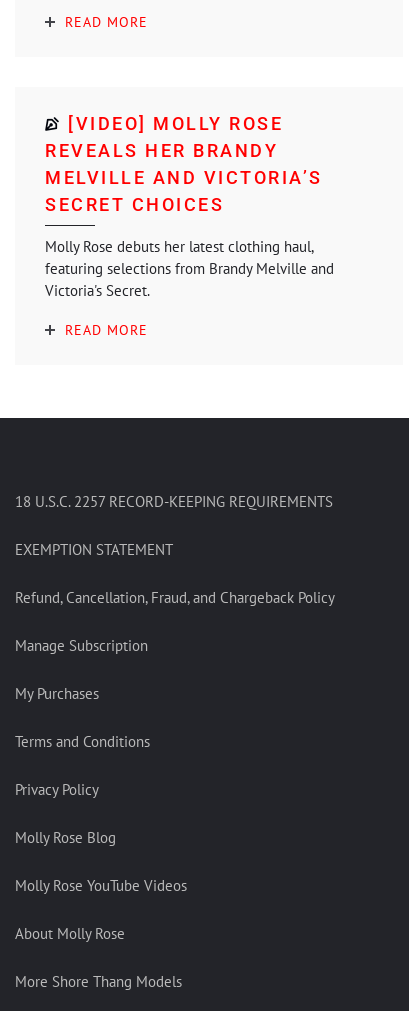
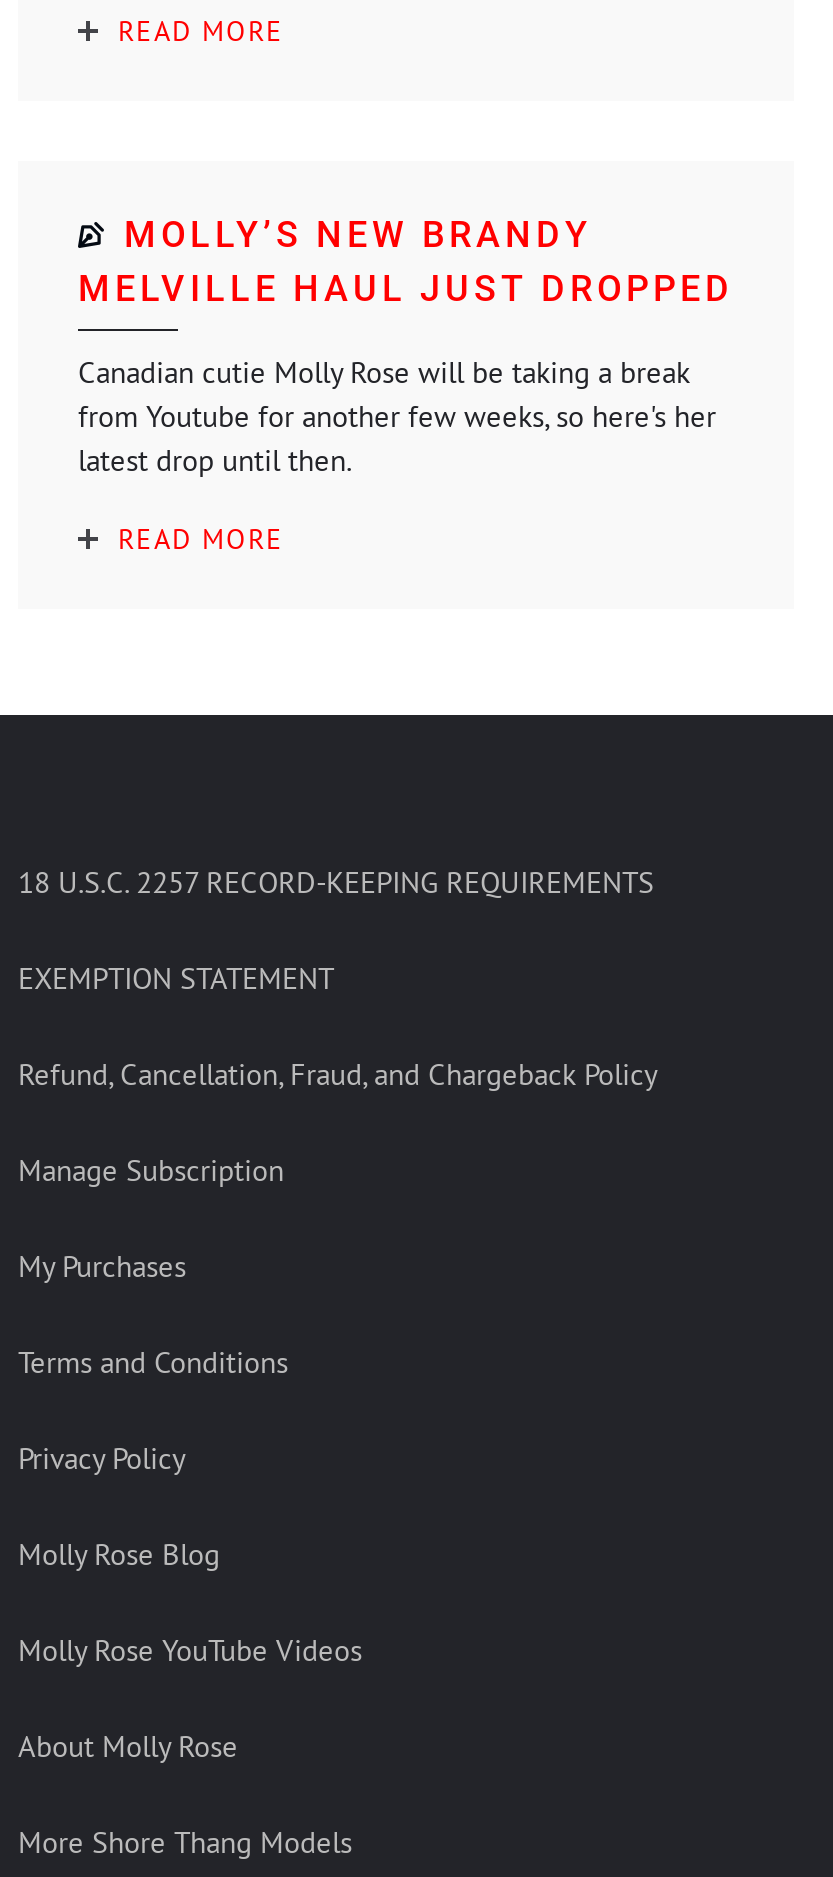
- [VIDEO] MOLLY ROSE
- REVEALS HER BRANDY
- MELVILLE AND VICTORIA’S
- SECRET CHOICES
+ MOLLY’S NEW BRANDY
+ MELVILLE HAUL JUST DROPPED

- Molly Rose debuts her latest clothing haul,
- featuring selections from Brandy Melville and
- Victoria's Secret.
+ Canadian cutie Molly Rose will be taking a break
+ from Youtube for another few weeks, so here's her
+ latest drop until then.
